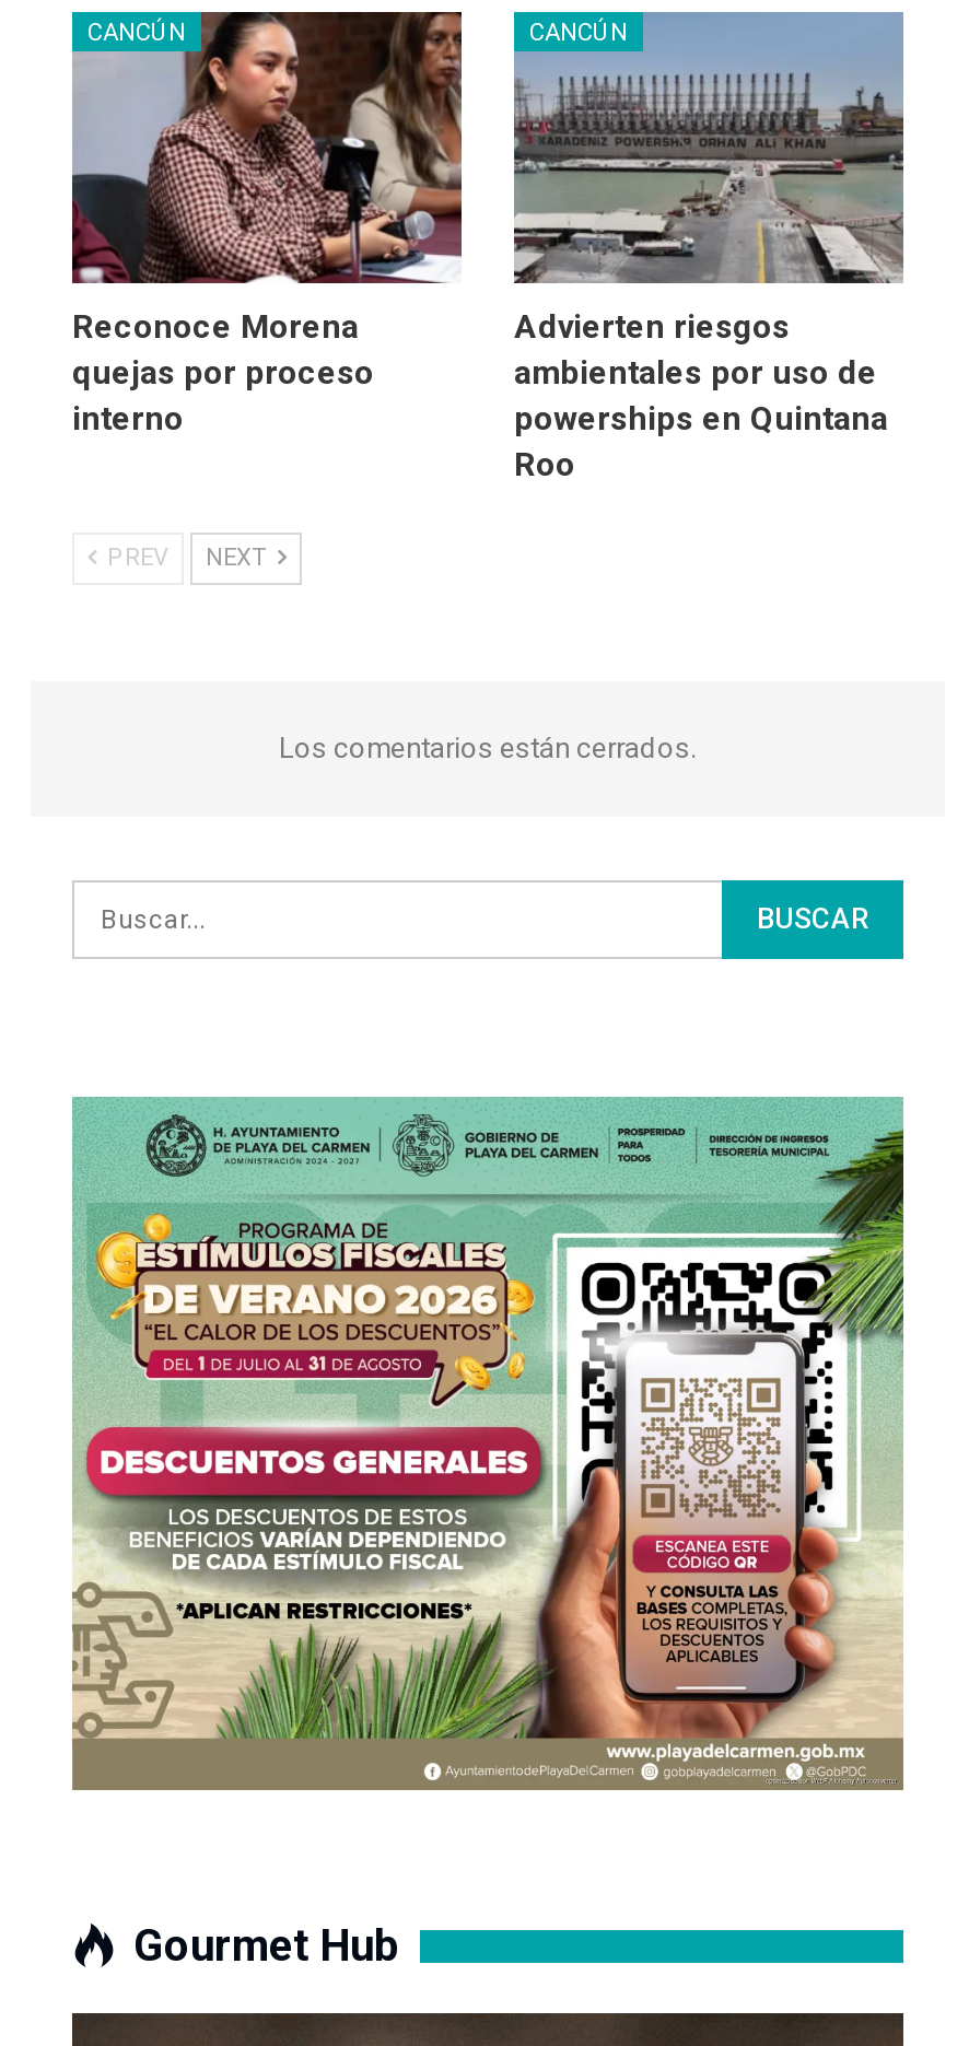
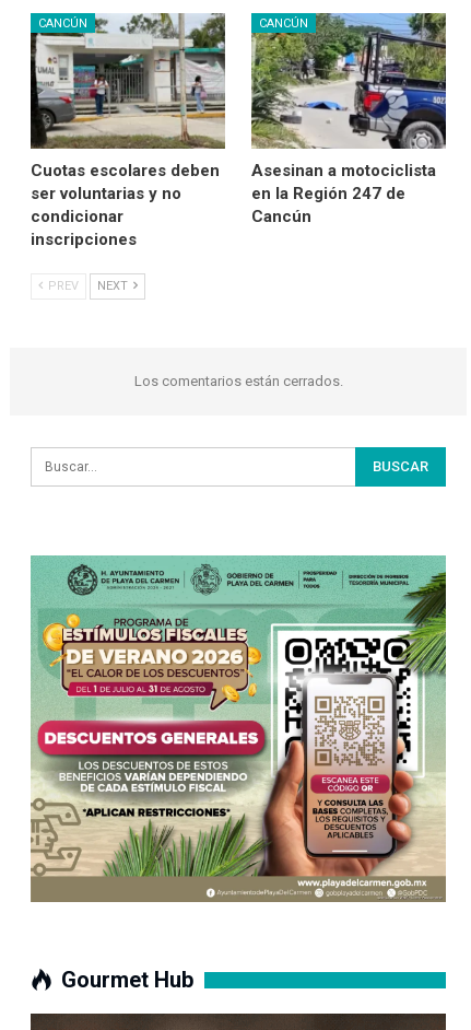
- [image]
- Reconoce Morena
- quejas por proceso
- interno
+ [image]
+ Cuotas escolares deben
+ ser voluntarias y no
+ condicionar
+ inscripciones

- [image]
- Advierten riesgos
- ambientales por uso de
- powerships en Quintana
- Roo
+ [image]
+ Asesinan a motociclista
+ en la Región 247 de
+ Cancún
